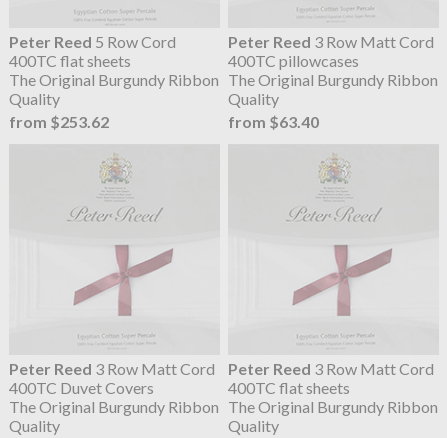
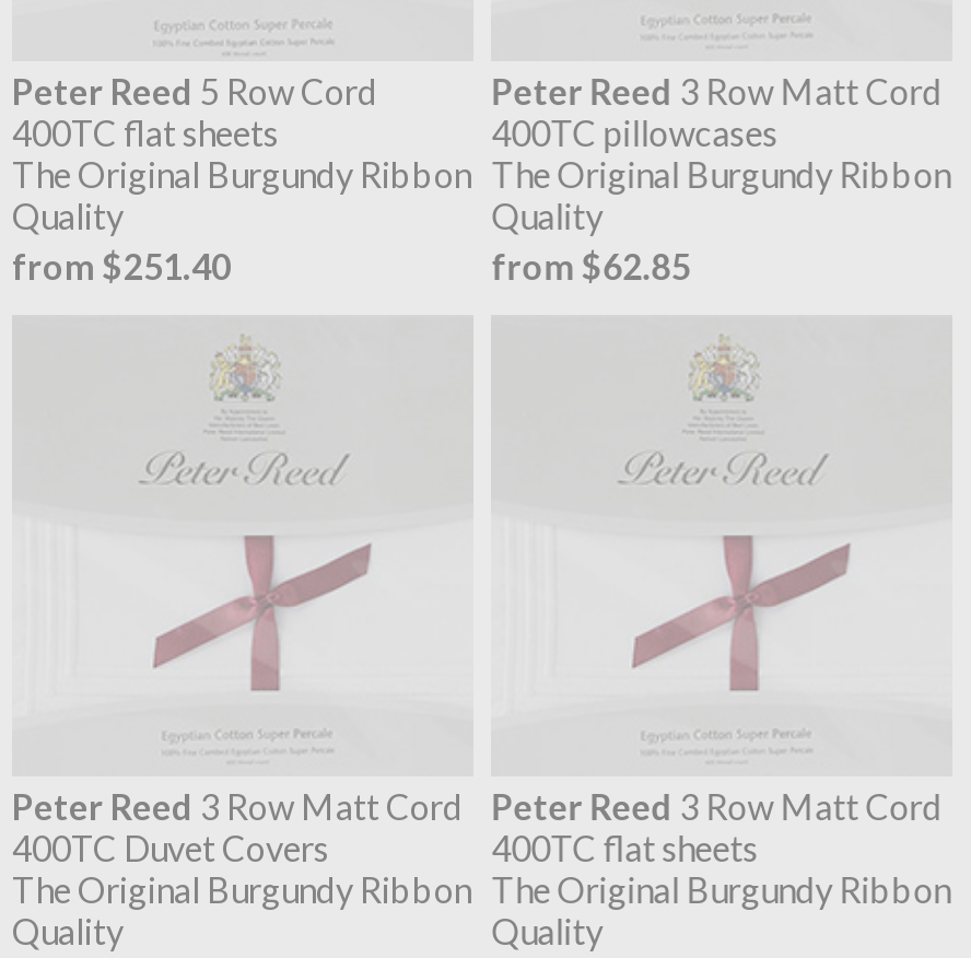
- from $253.62
+ from $251.40

- from $63.40
+ from $62.85
